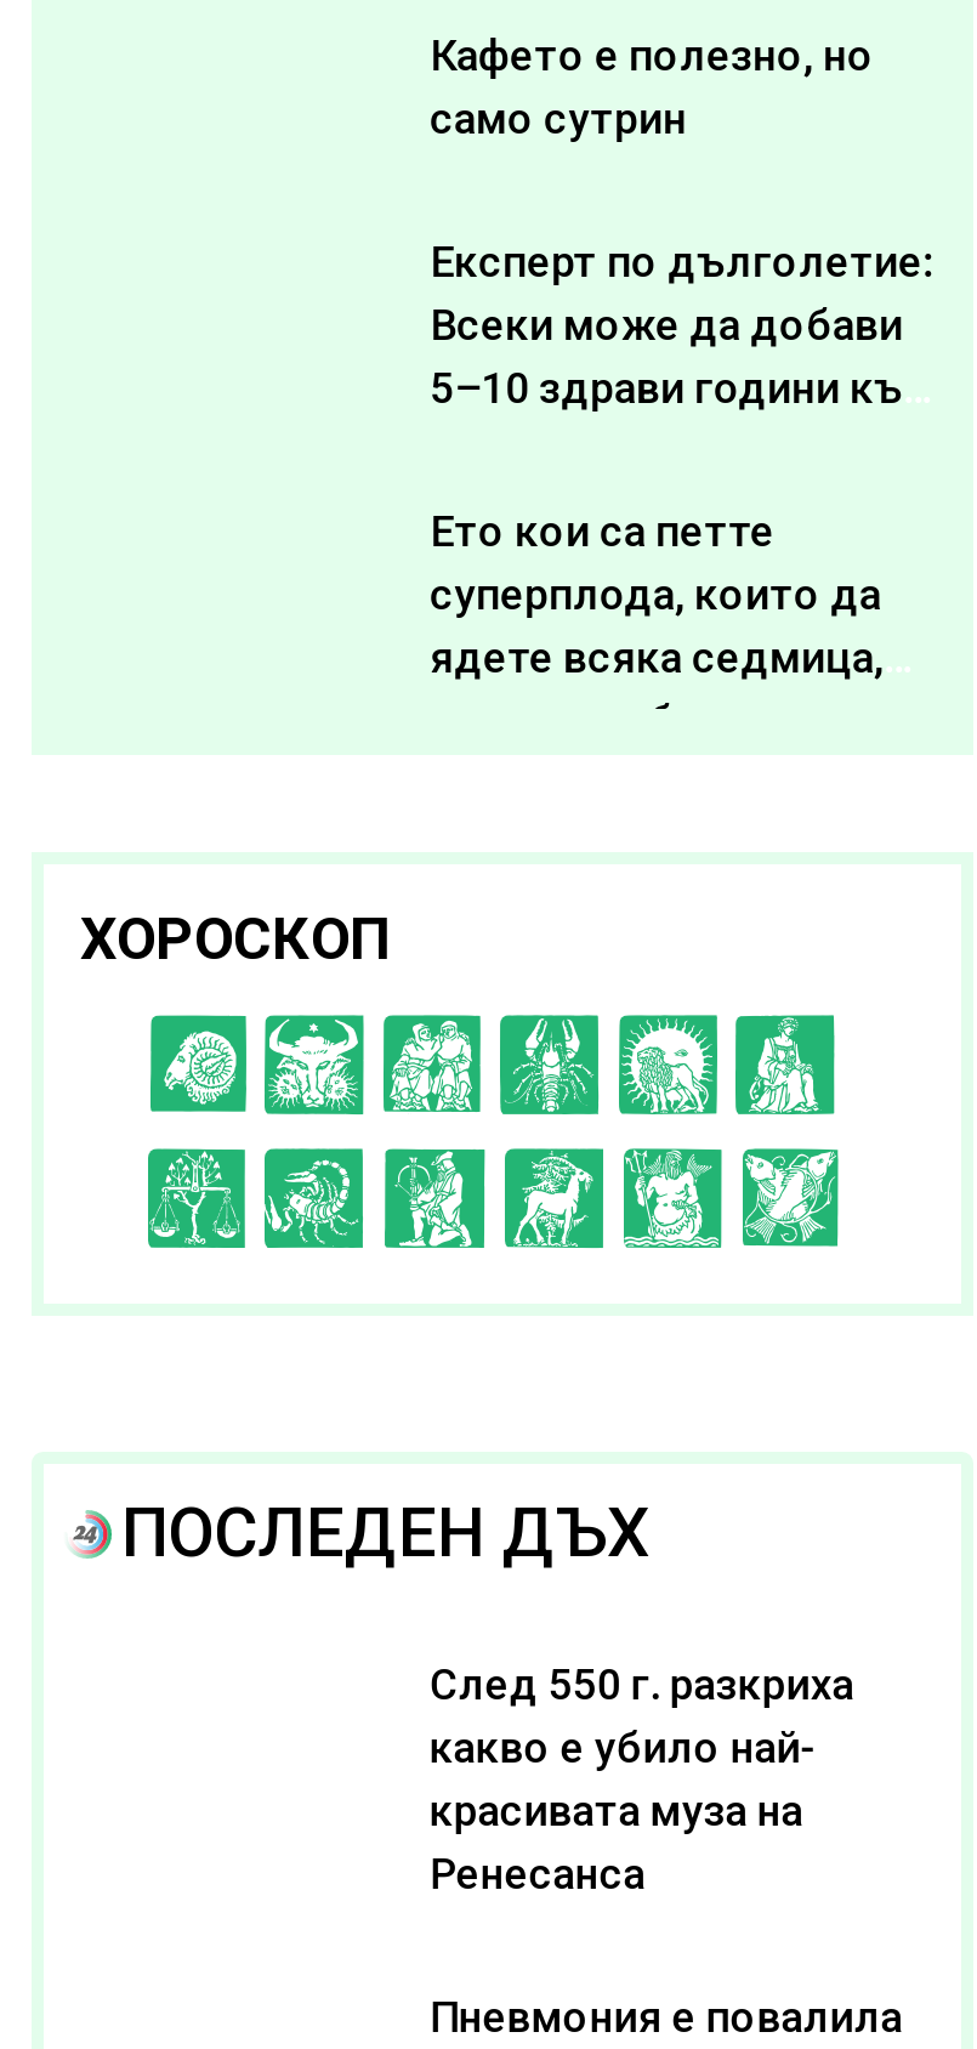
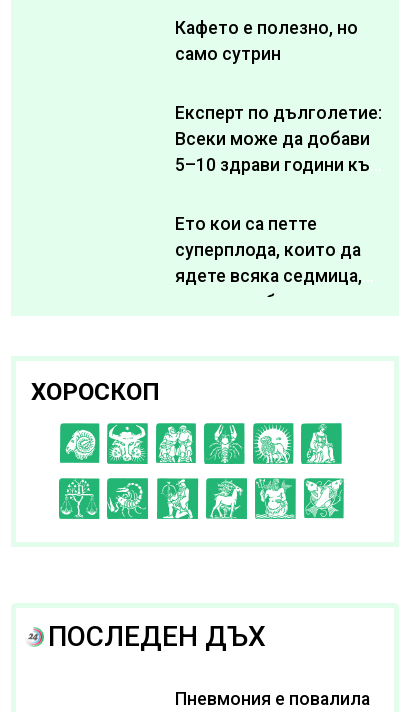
- След 550 г. разкриха
- какво е убило най-
- красивата муза на
- Ренесанса
